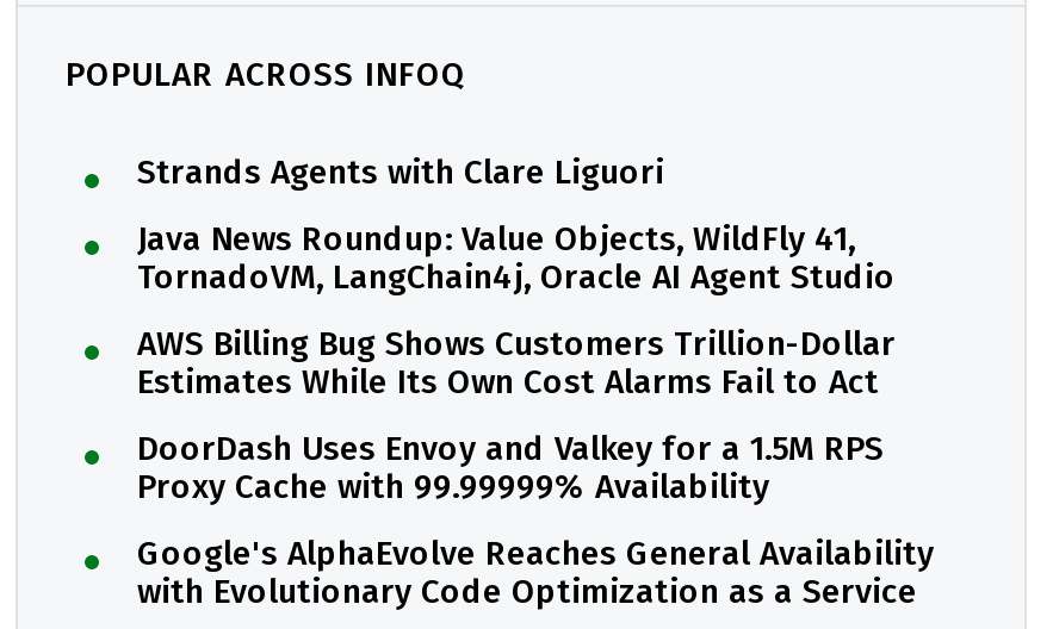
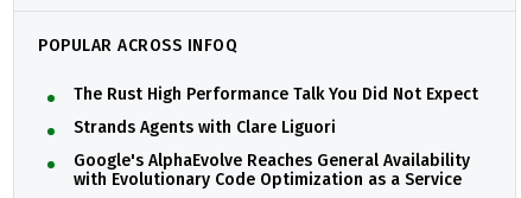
+ The Rust High Performance Talk You Did Not Expect

moved down: Strands Agents with Clare Liguori

- Java News Roundup: Value Objects, WildFly 41,
- TornadoVM, LangChain4j, Oracle AI Agent Studio
- AWS Billing Bug Shows Customers Trillion-Dollar
- Estimates While Its Own Cost Alarms Fail to Act
- DoorDash Uses Envoy and Valkey for a 1.5M RPS
- Proxy Cache with 99.99999% Availability
